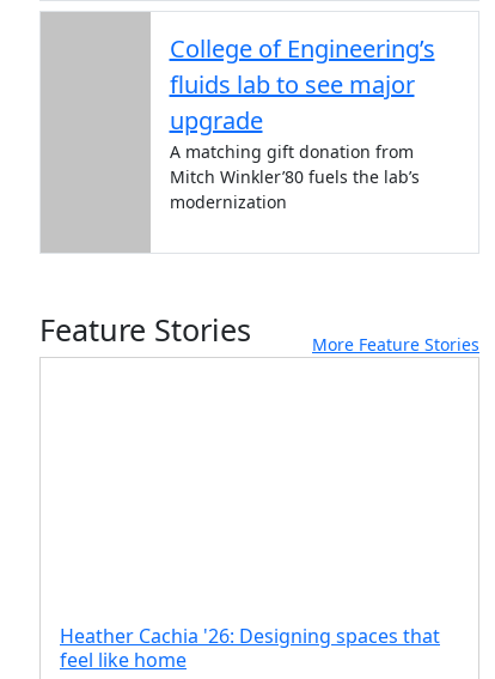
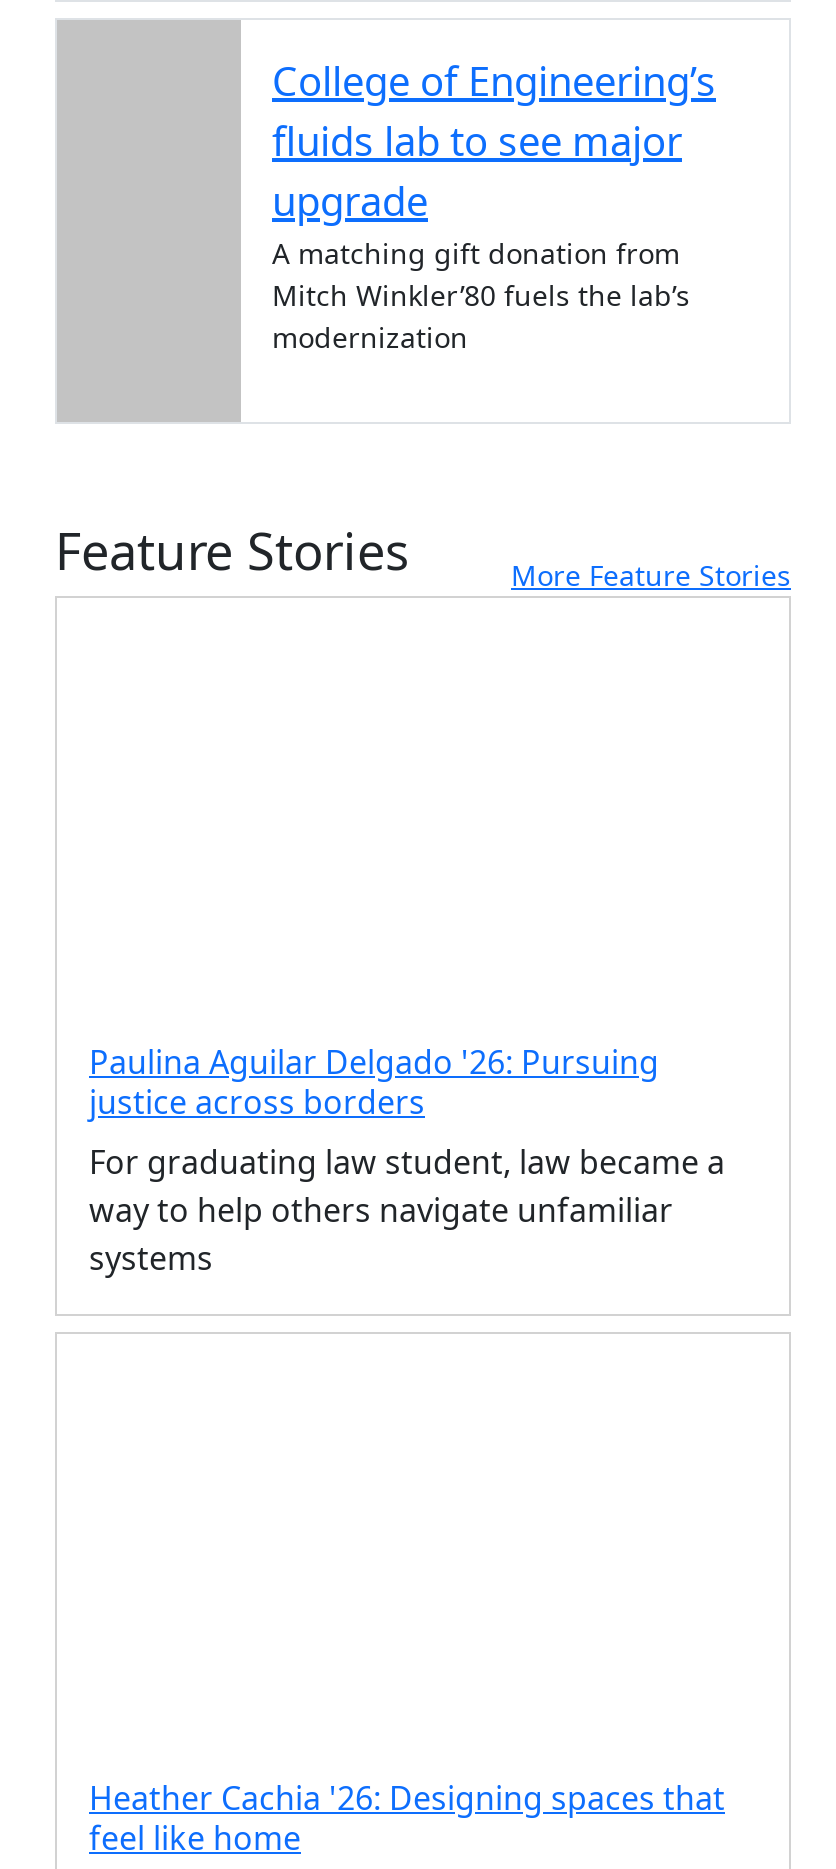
+ Paulina Aguilar Delgado '26: Pursuing
+ justice across borders
+ For graduating law student, law became a
+ way to help others navigate unfamiliar
+ systems
